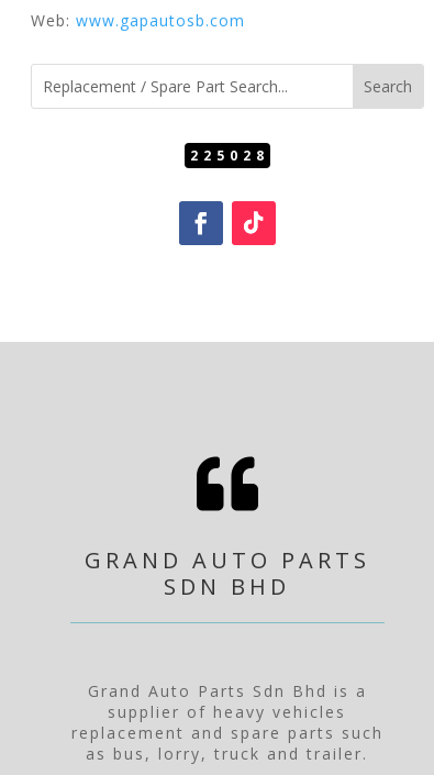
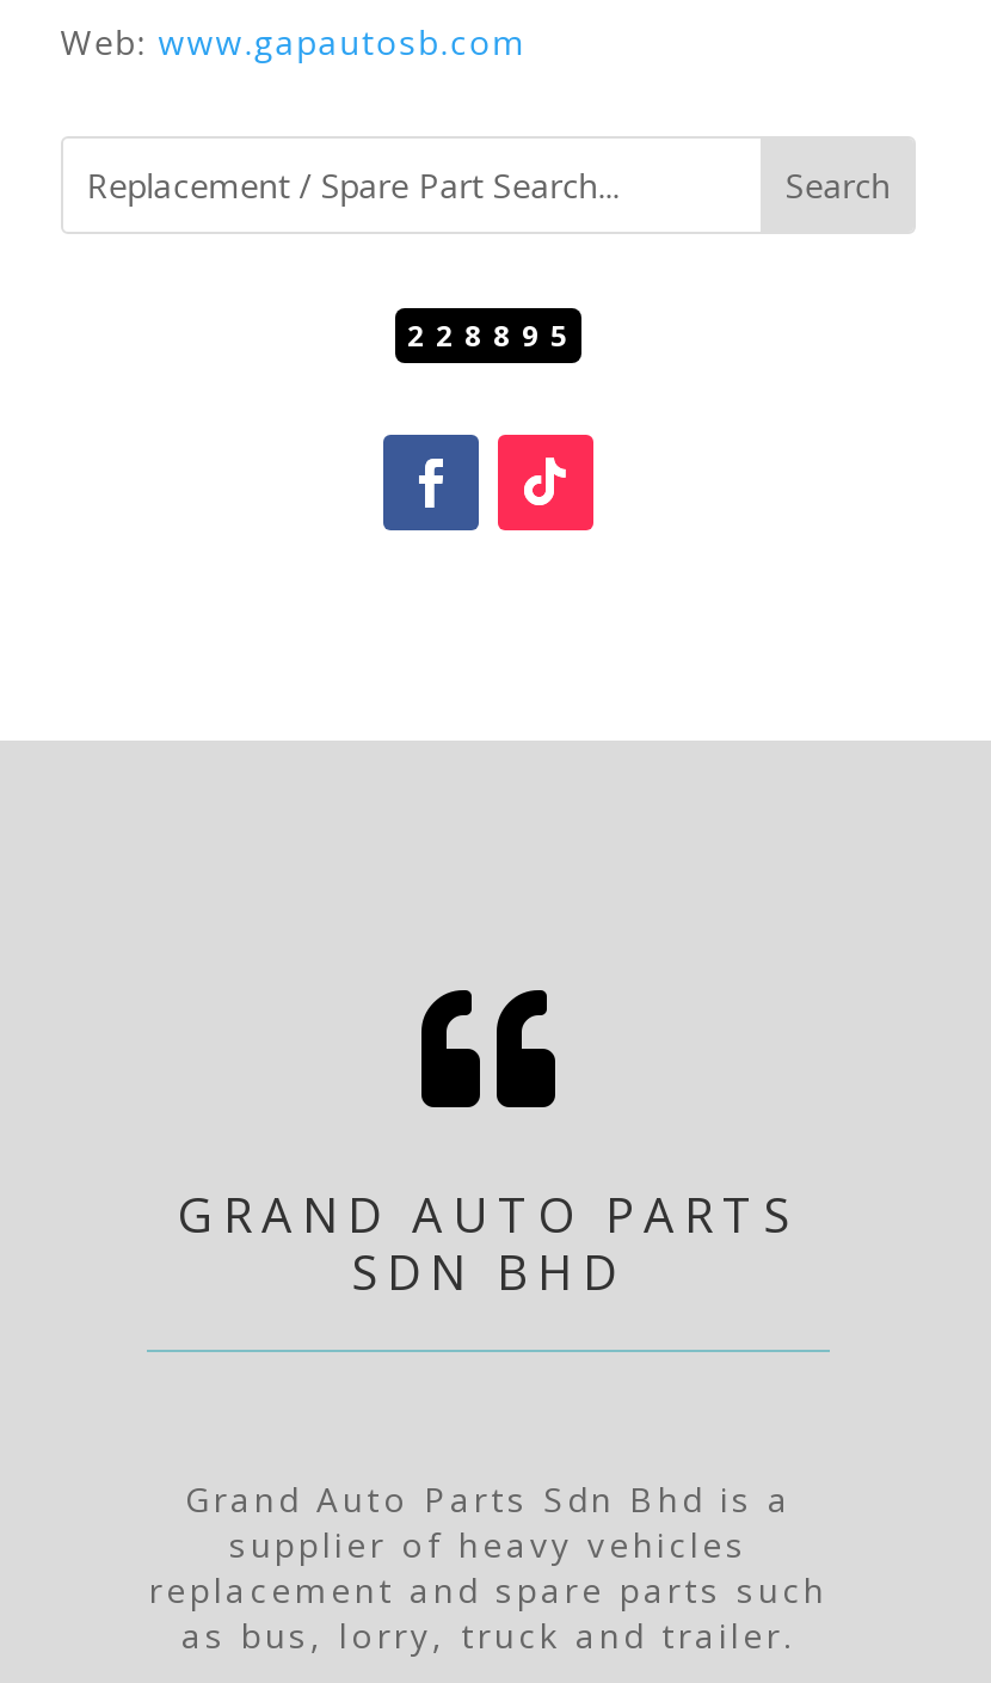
- 225028
+ 228895
